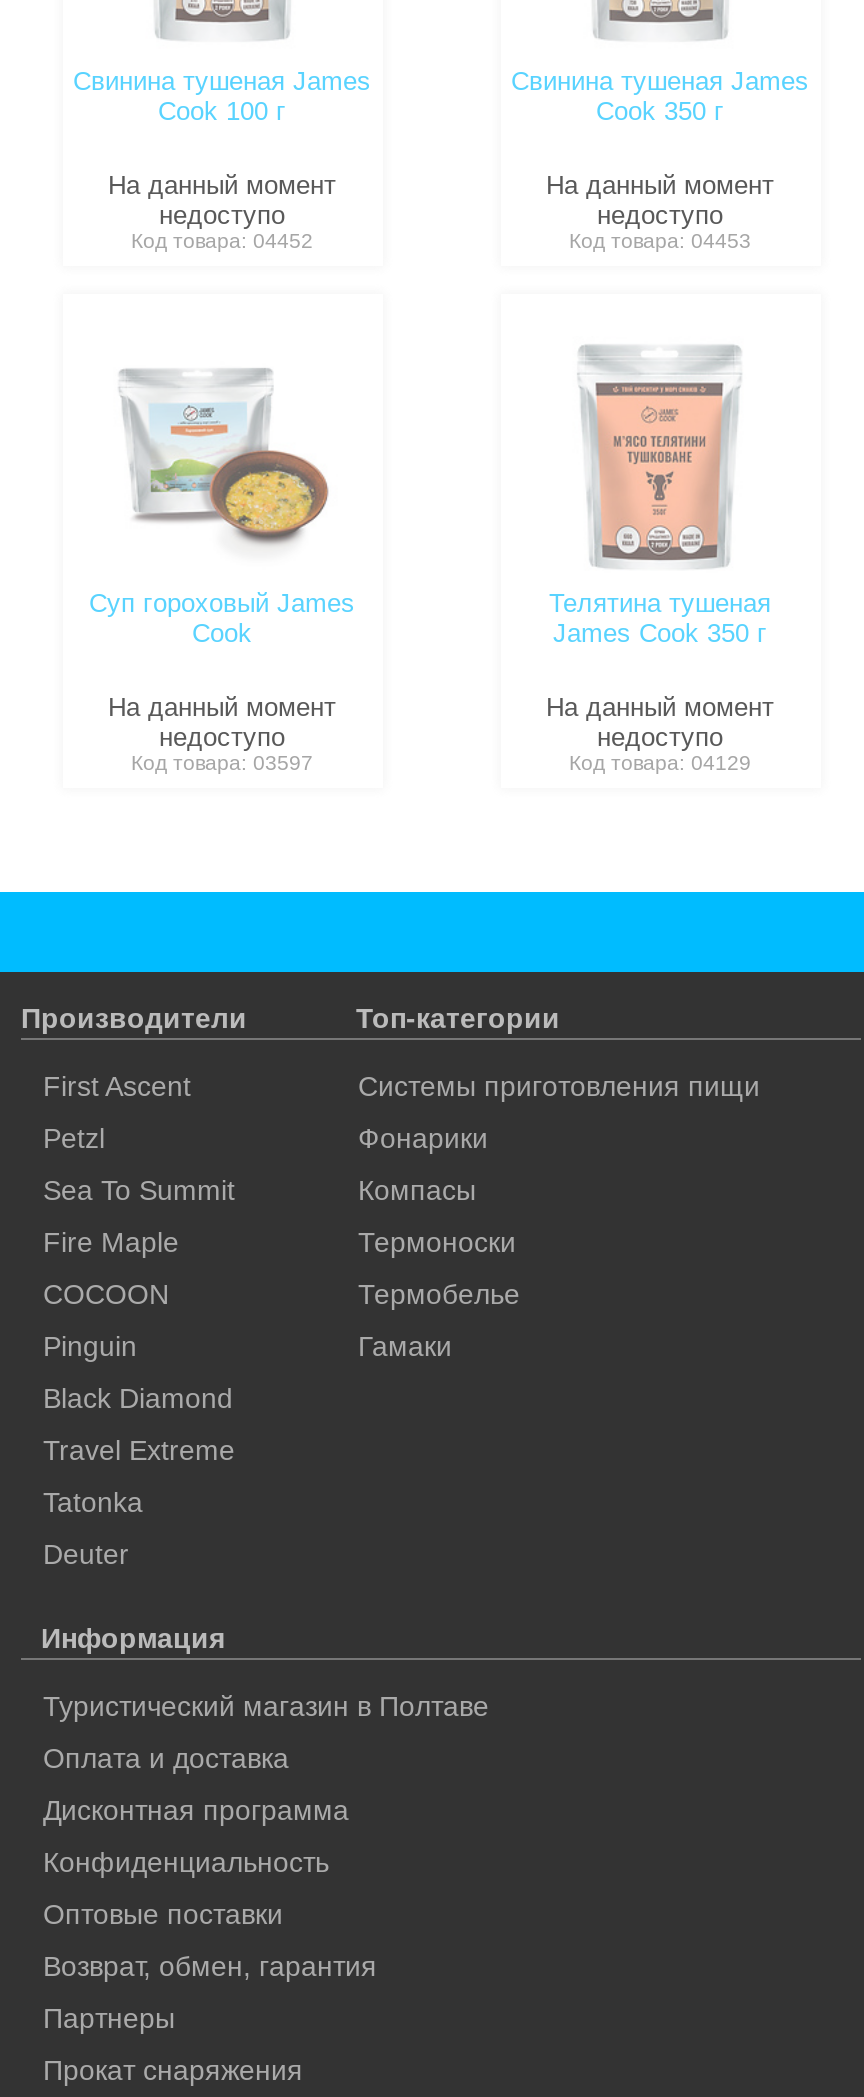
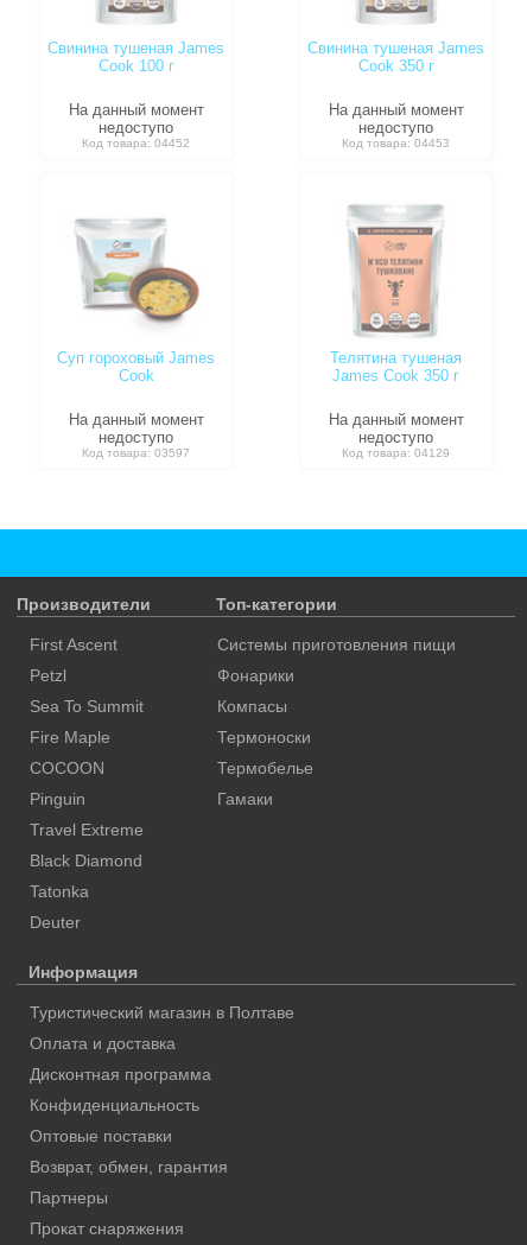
moved down: Black Diamond

moved up: Travel Extreme
